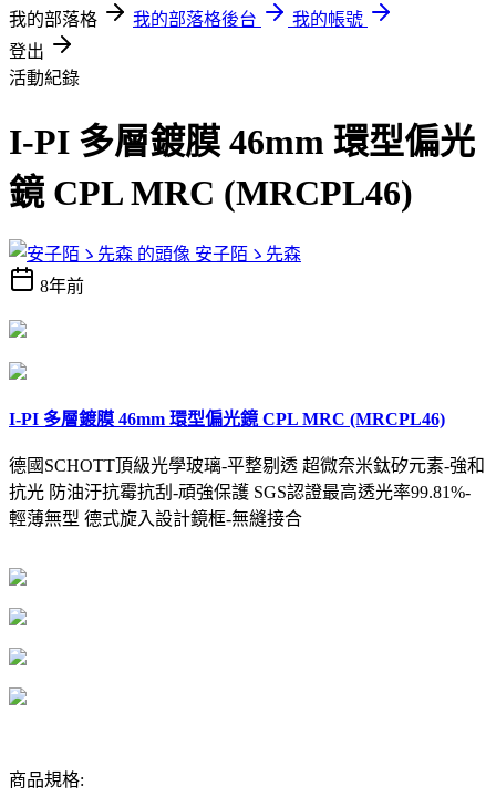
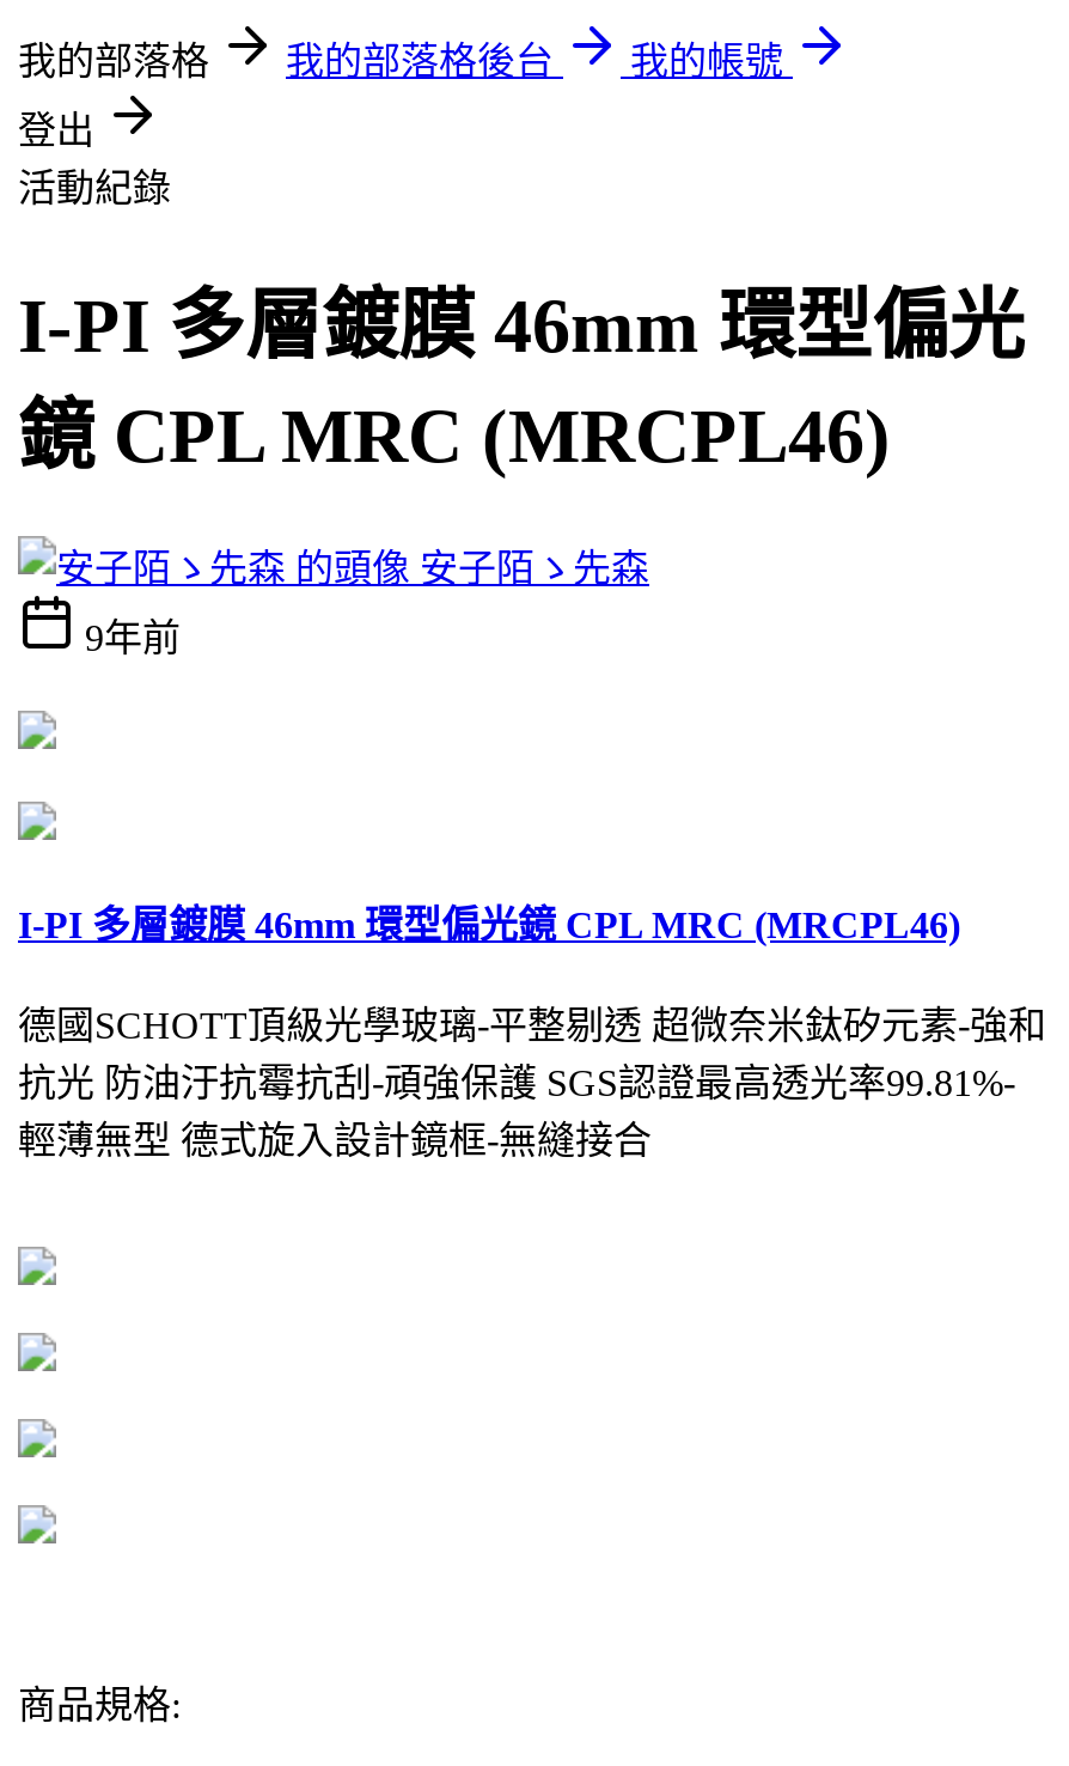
- 8年前
+ 9年前
